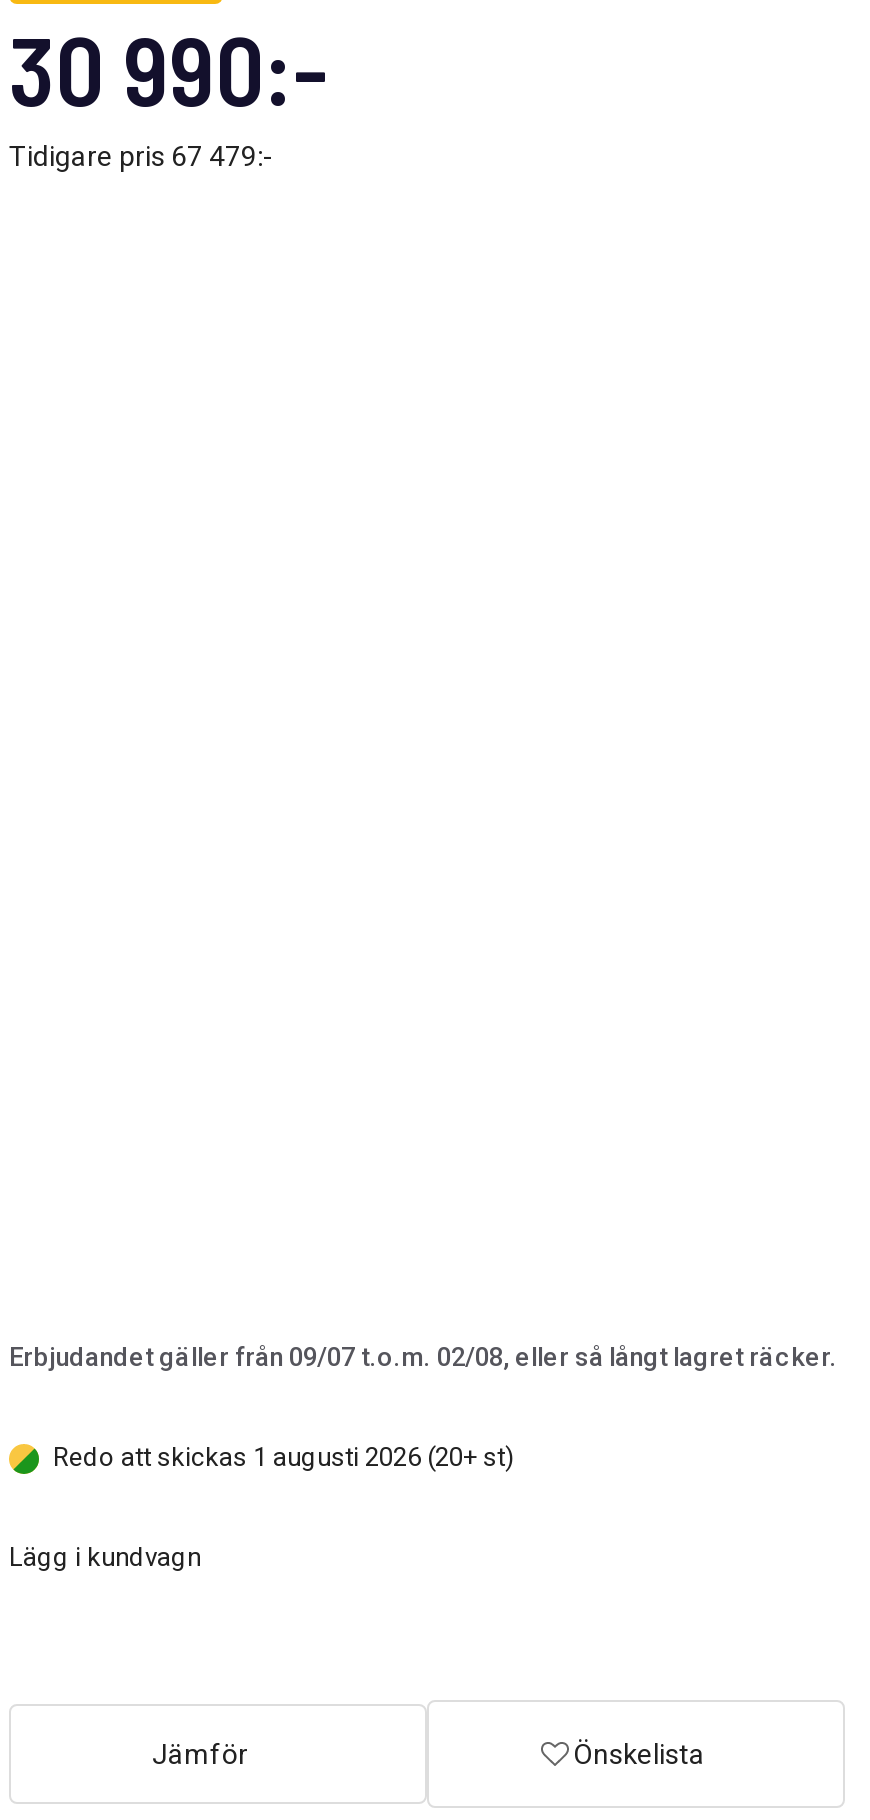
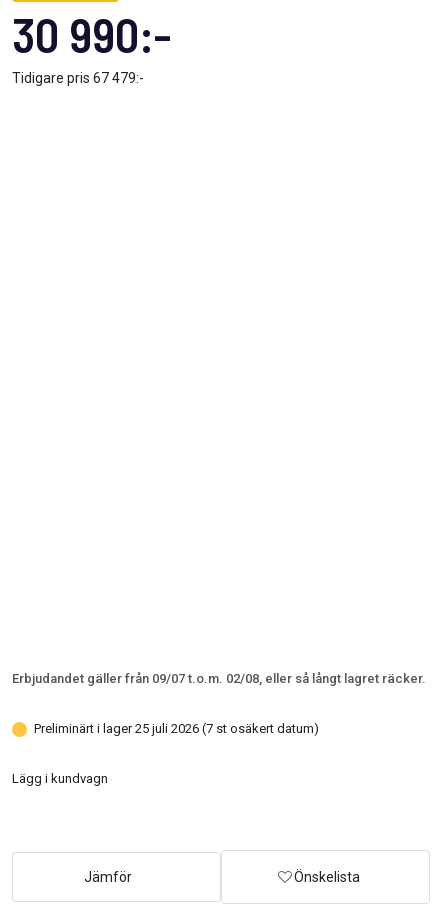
- Redo att skickas 1 augusti 2026 (20+ st)
+ Preliminärt i lager 25 juli 2026 (7 st osäkert datum)
